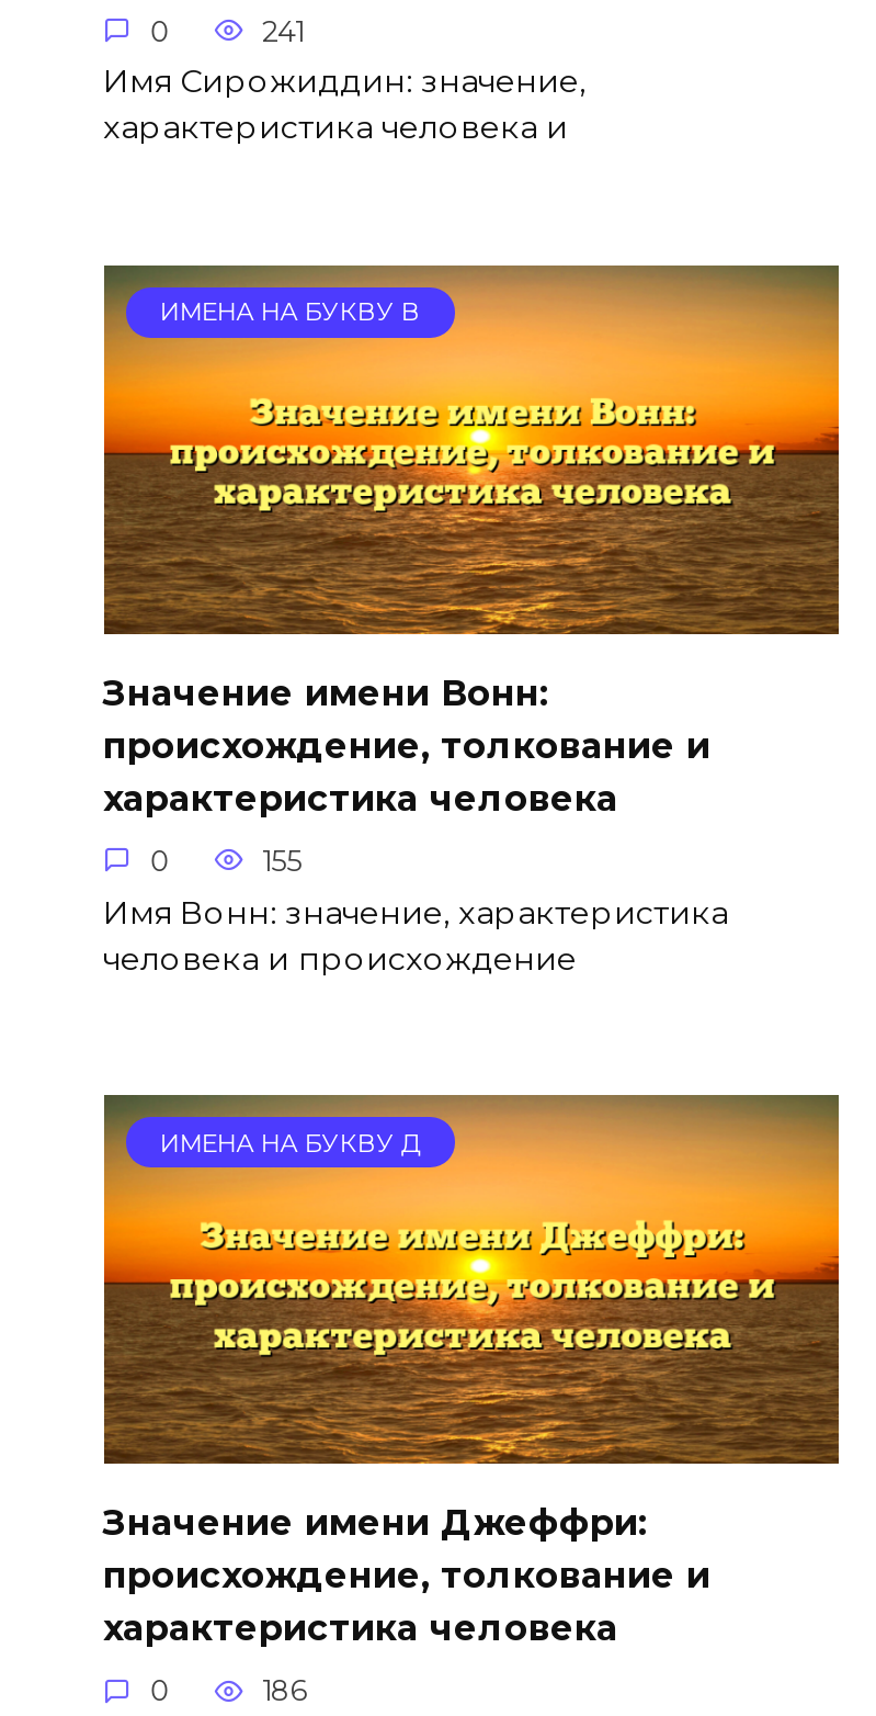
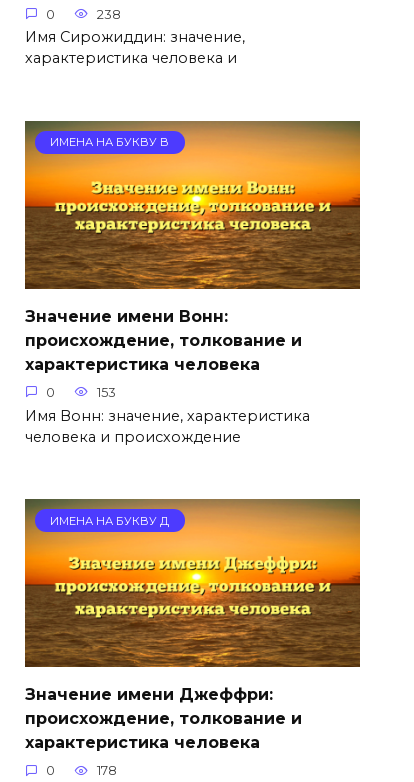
- 241
+ 238

- 155
+ 153

- 186
+ 178
